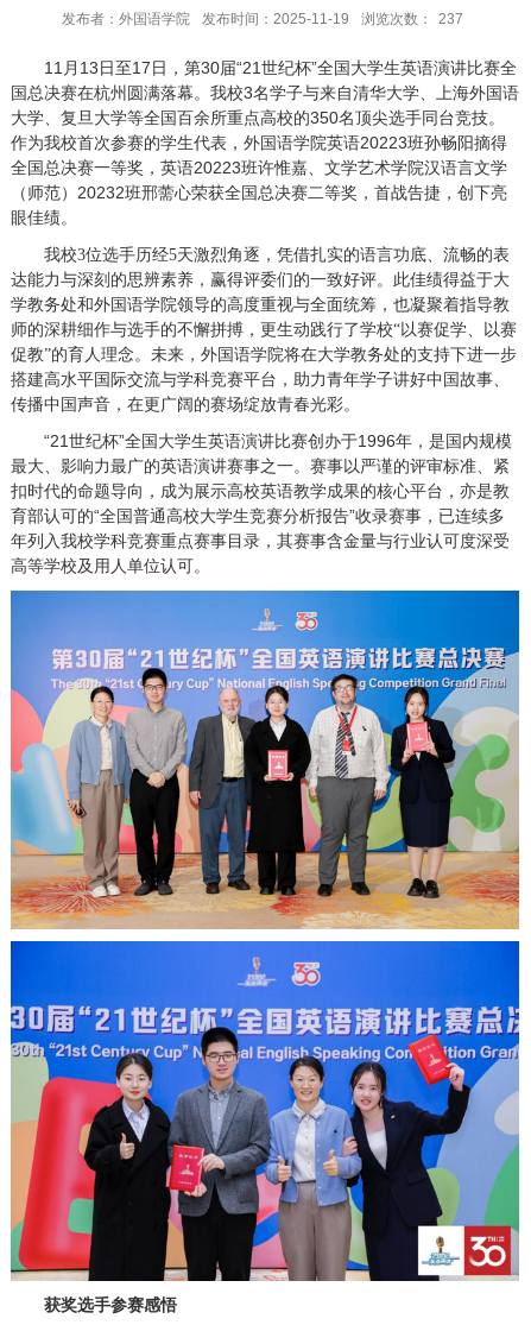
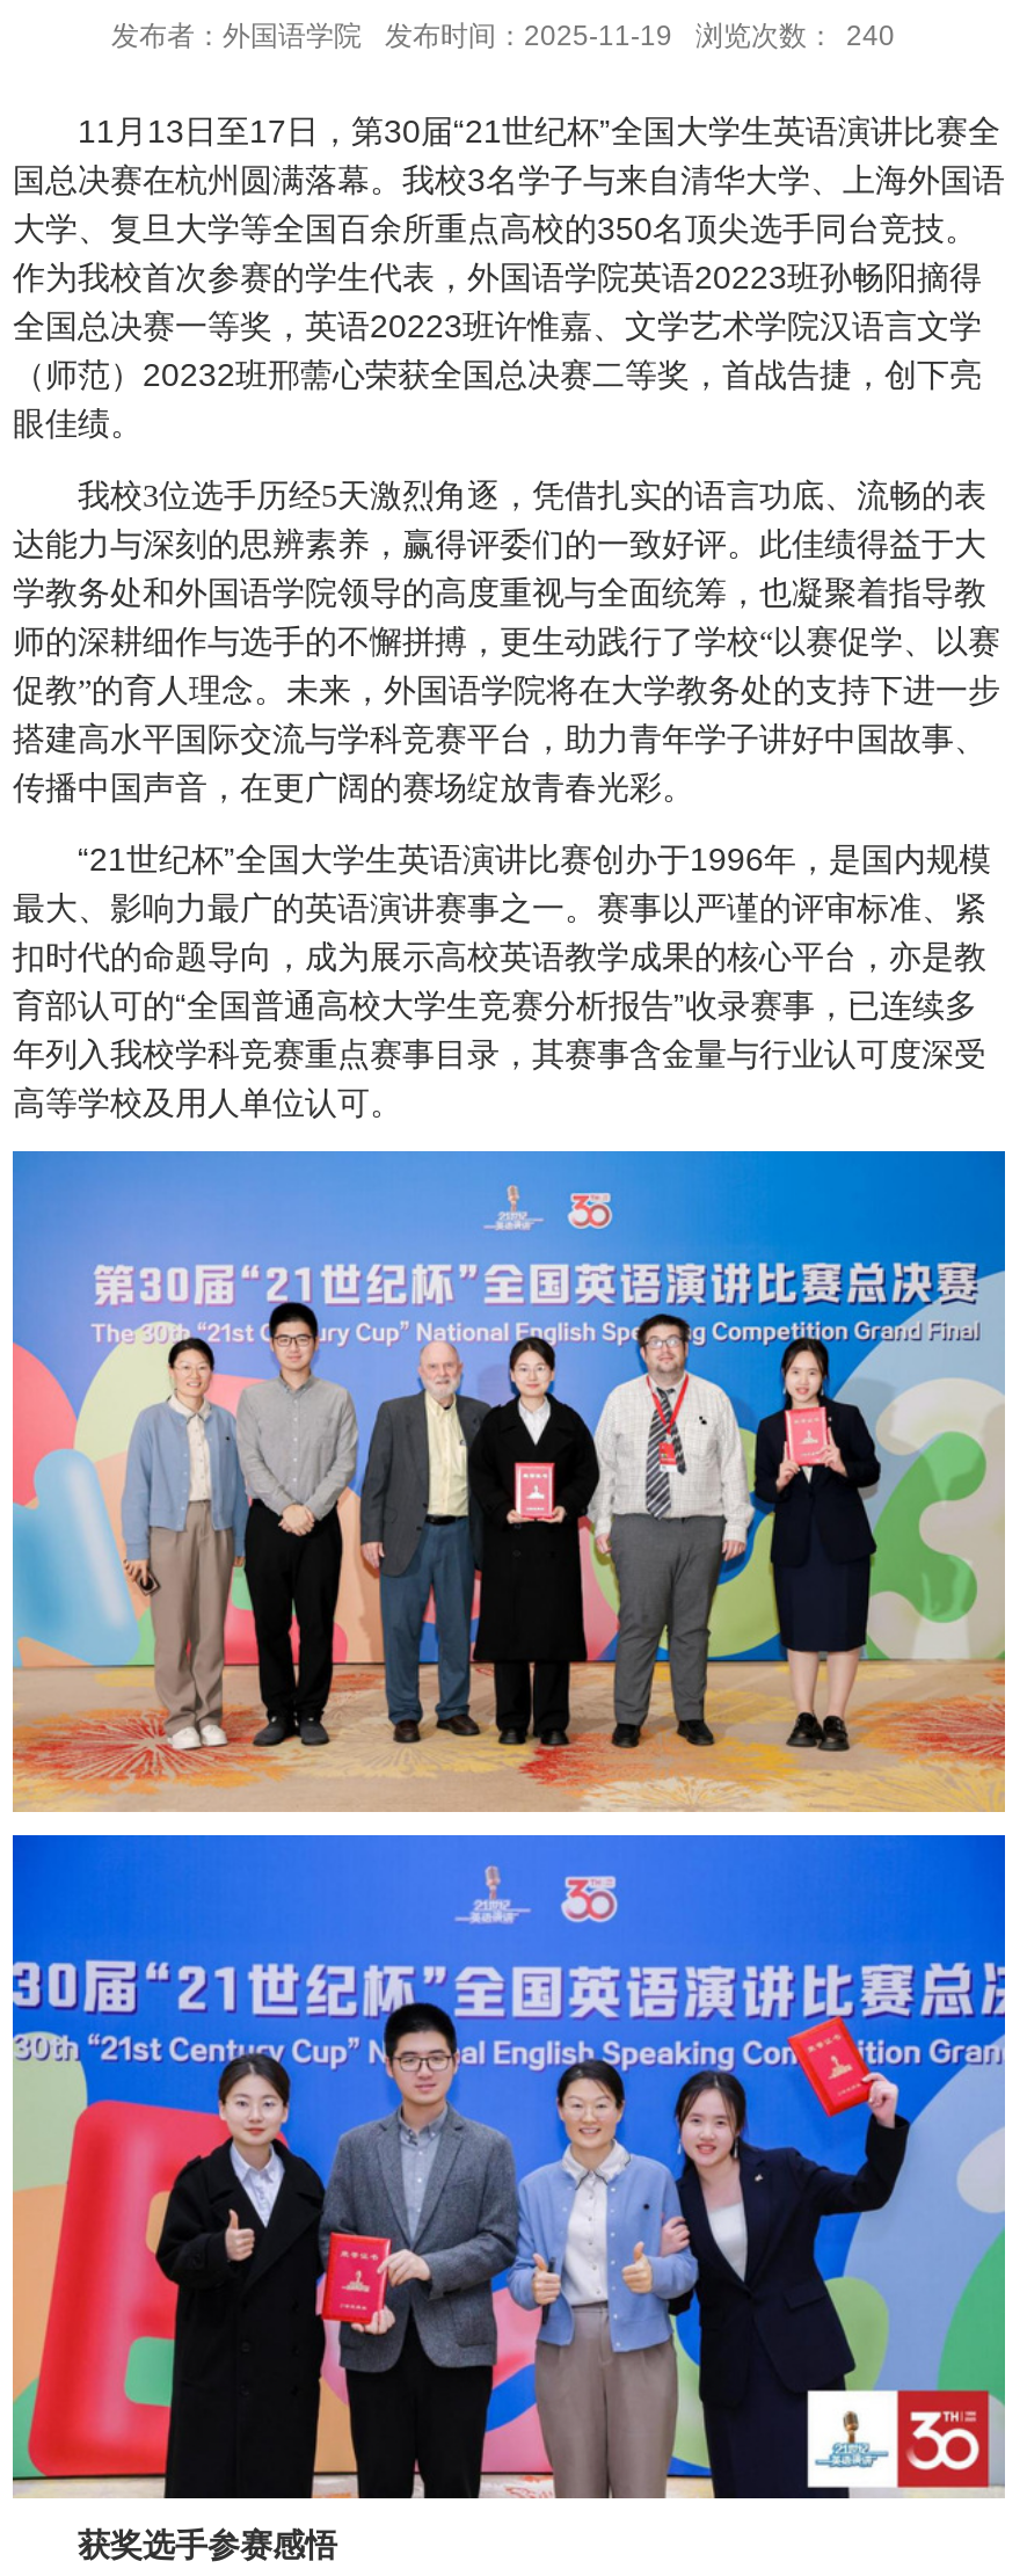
- 发布者：外国语学院 发布时间：2025-11-19 浏览次数： 237
+ 发布者：外国语学院 发布时间：2025-11-19 浏览次数： 240
